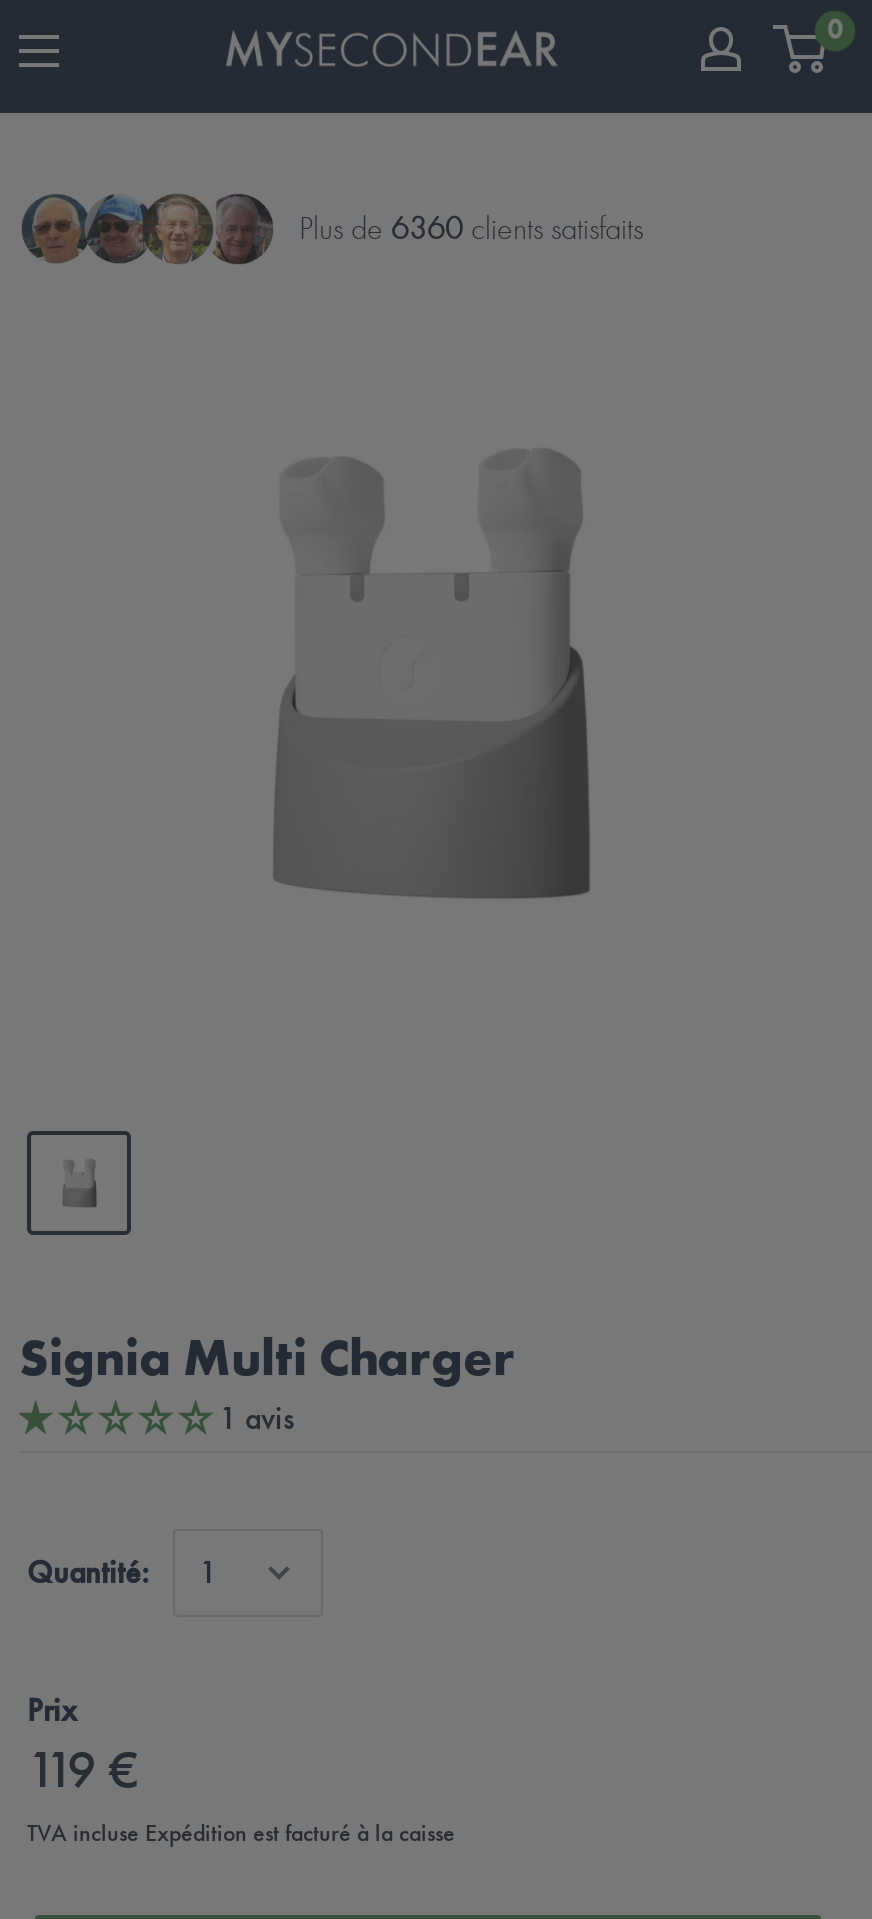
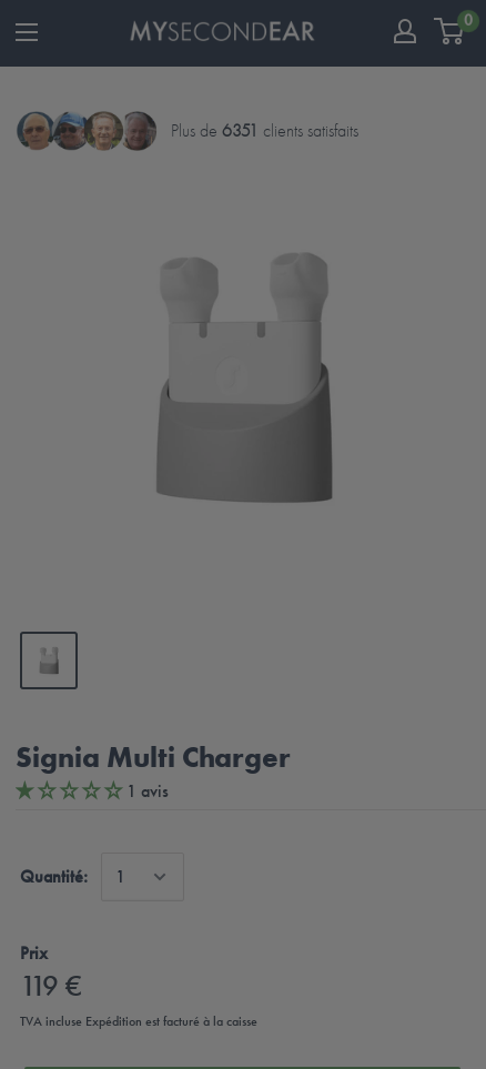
- Plus de 6360 clients satisfaits
+ Plus de 6351 clients satisfaits
